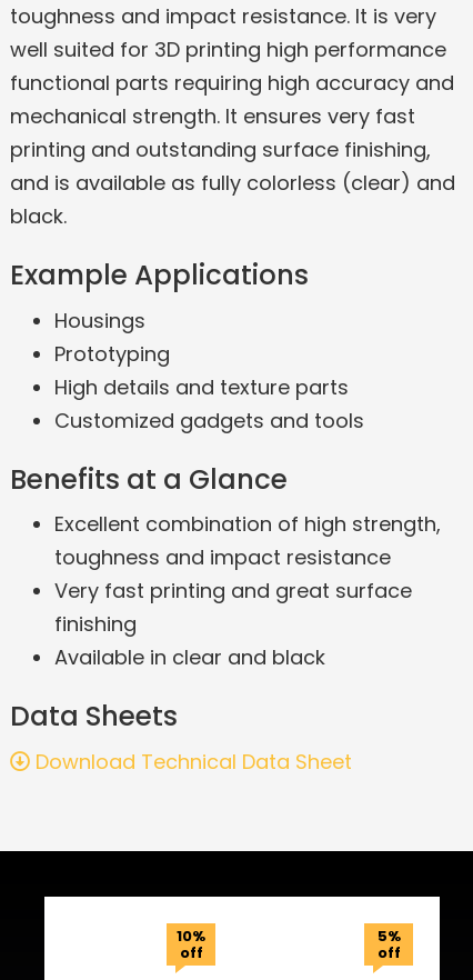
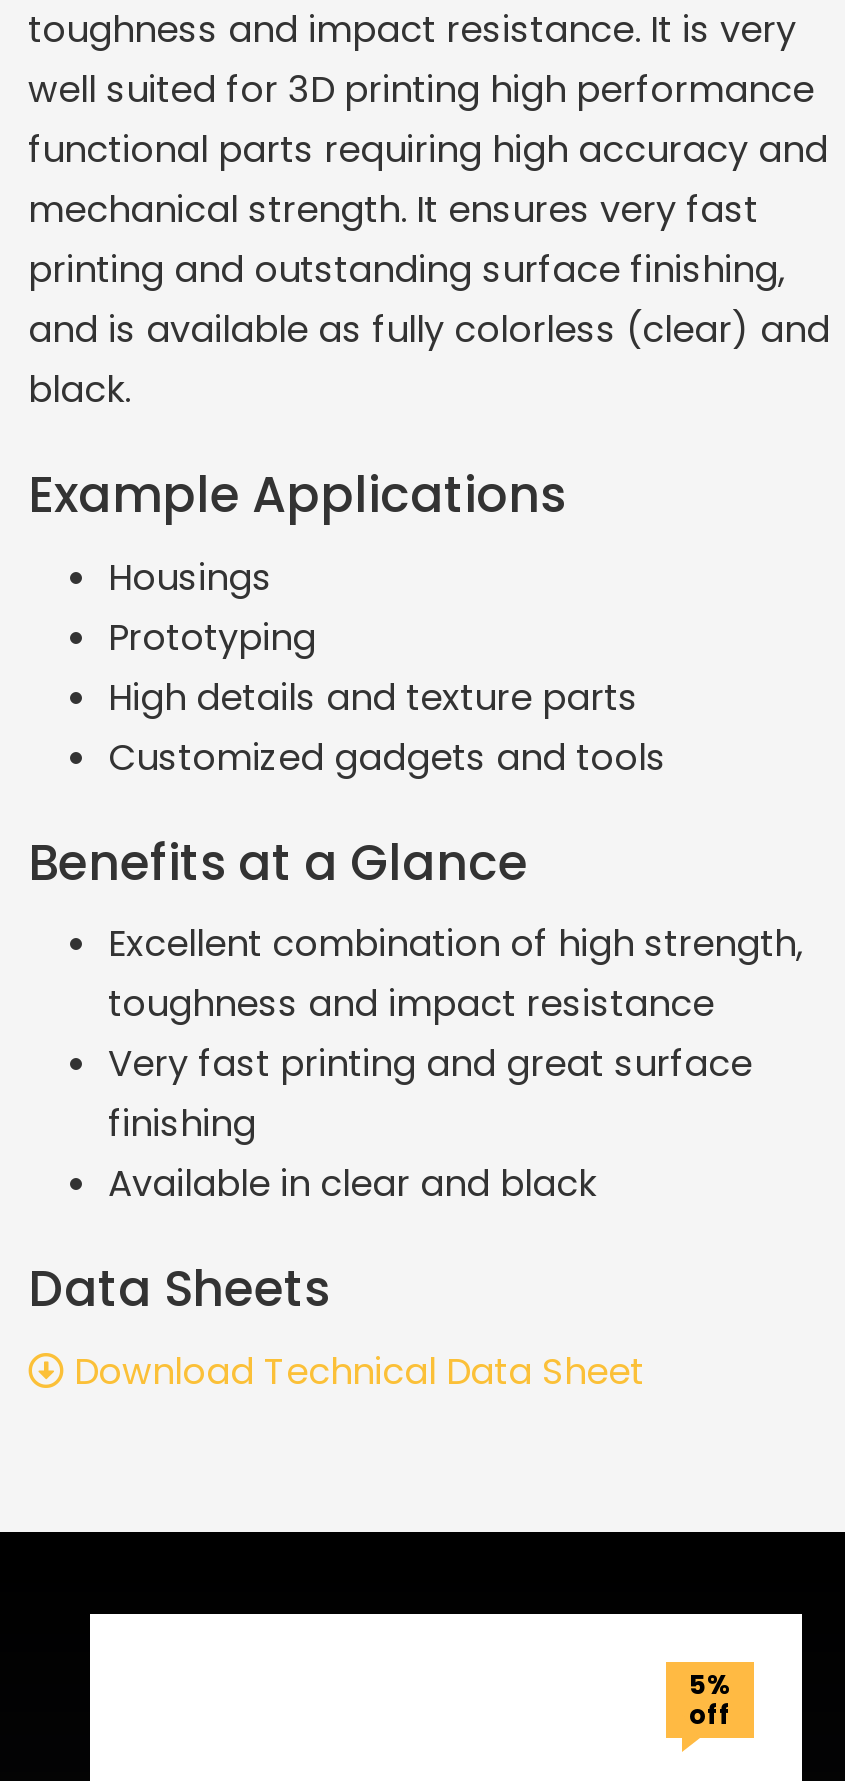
- 10%
- off
